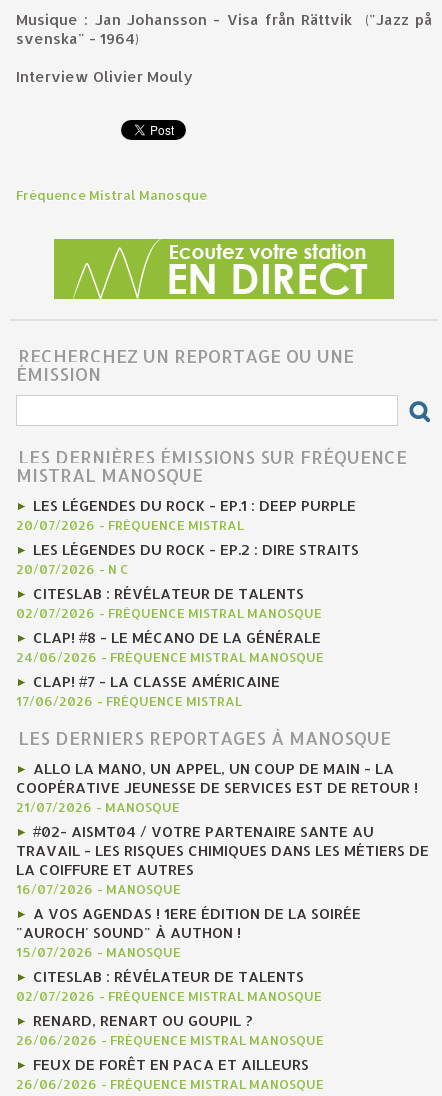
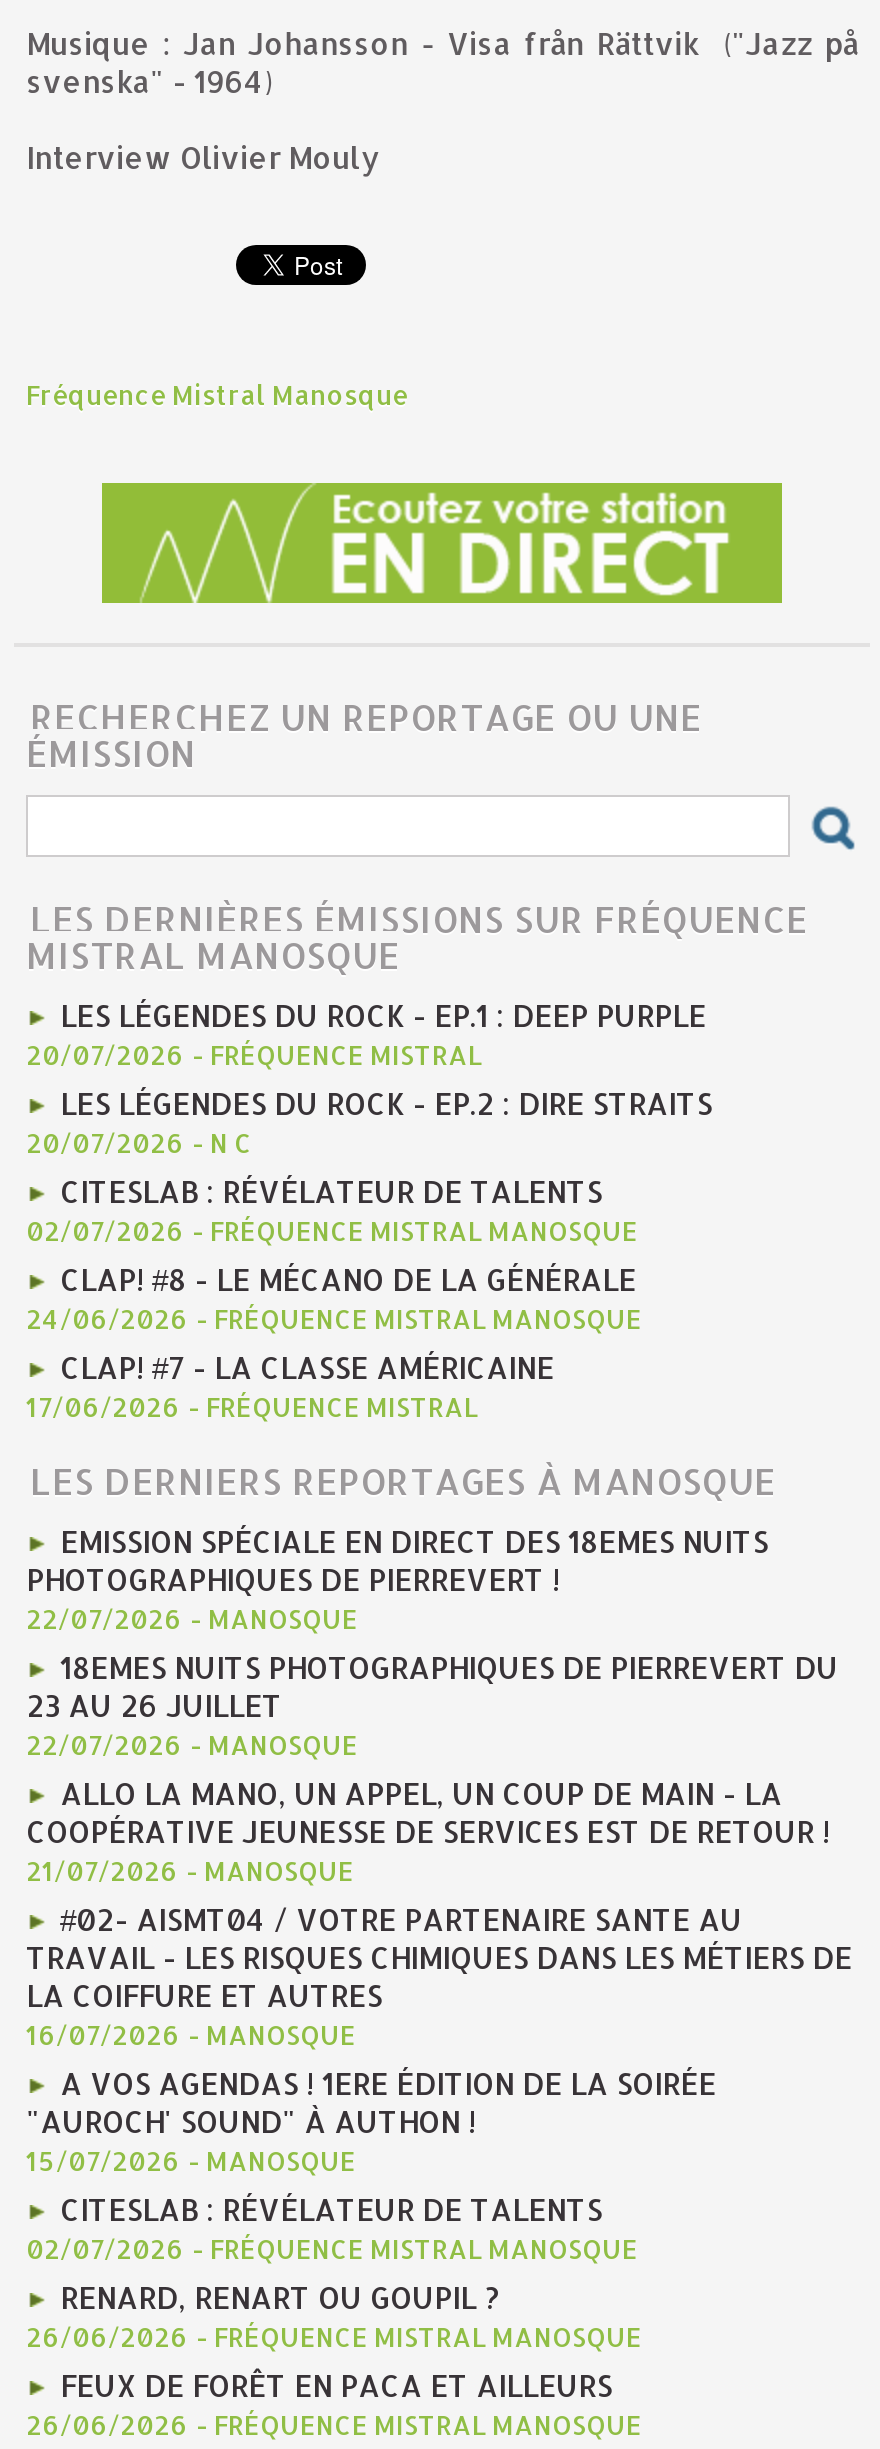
+ EMISSION SPÉCIALE EN DIRECT DES 18EMES NUITS
+ PHOTOGRAPHIQUES DE PIERREVERT !
+ 22/07/2026 - MANOSQUE
+ 18EMES NUITS PHOTOGRAPHIQUES DE PIERREVERT DU
+ 23 AU 26 JUILLET
+ 22/07/2026 - MANOSQUE
